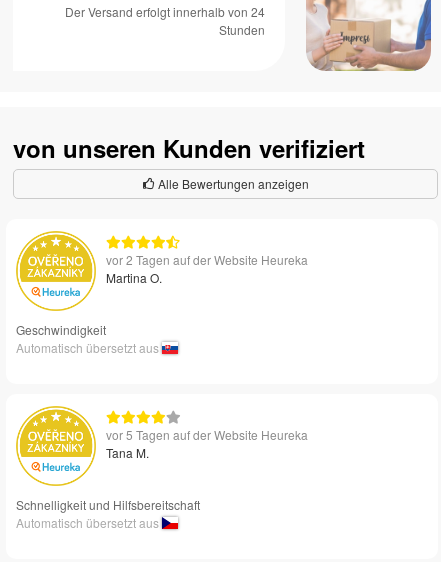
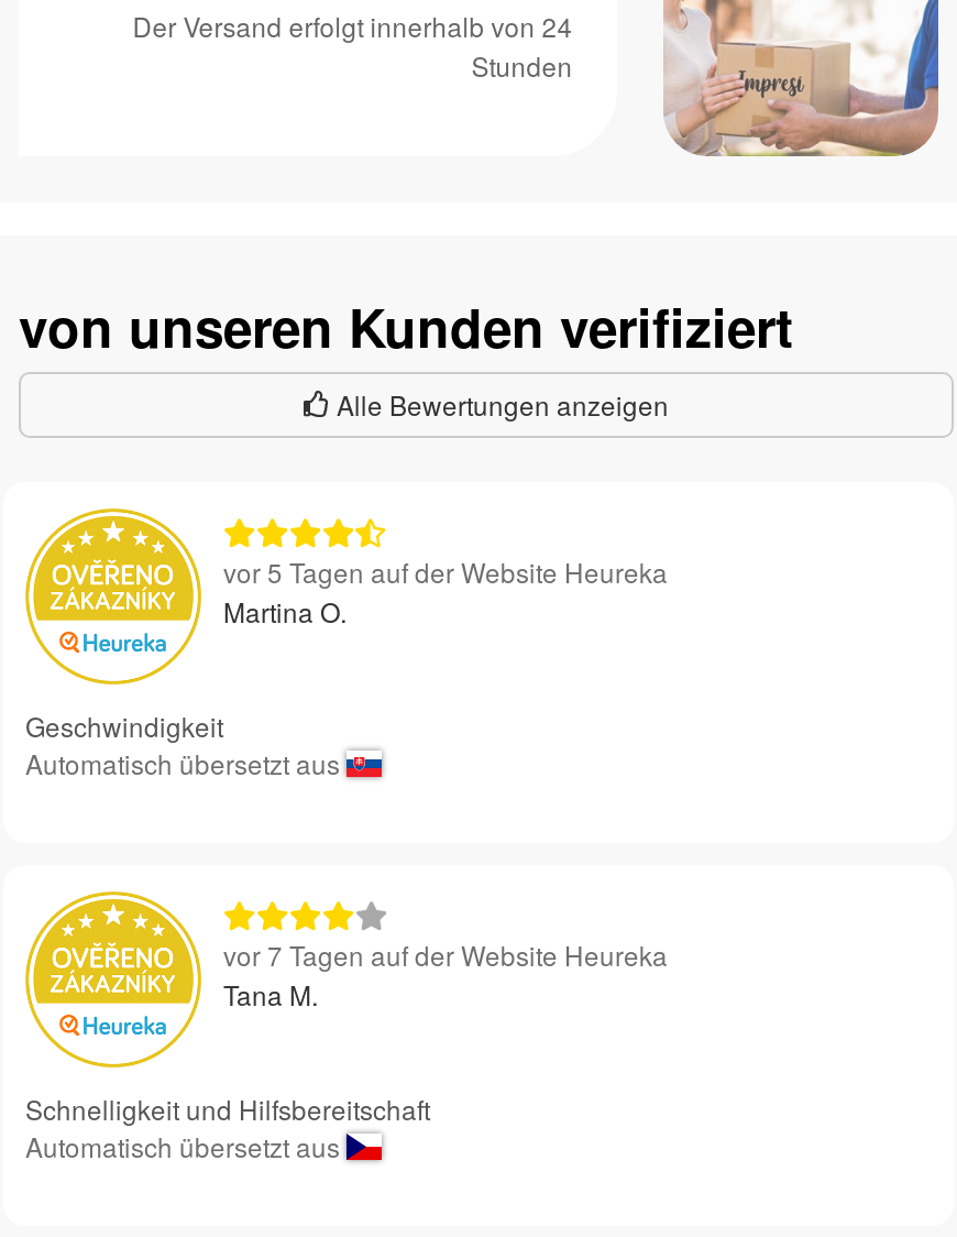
- vor 2 Tagen auf der Website Heureka

+ vor 7 Tagen auf der Website Heureka

moved up: vor 5 Tagen auf der Website Heureka
